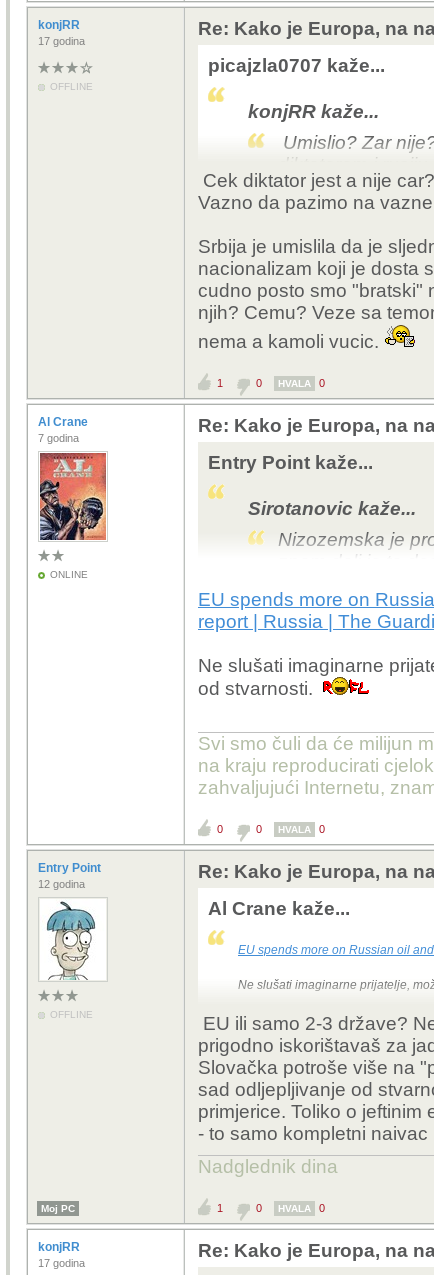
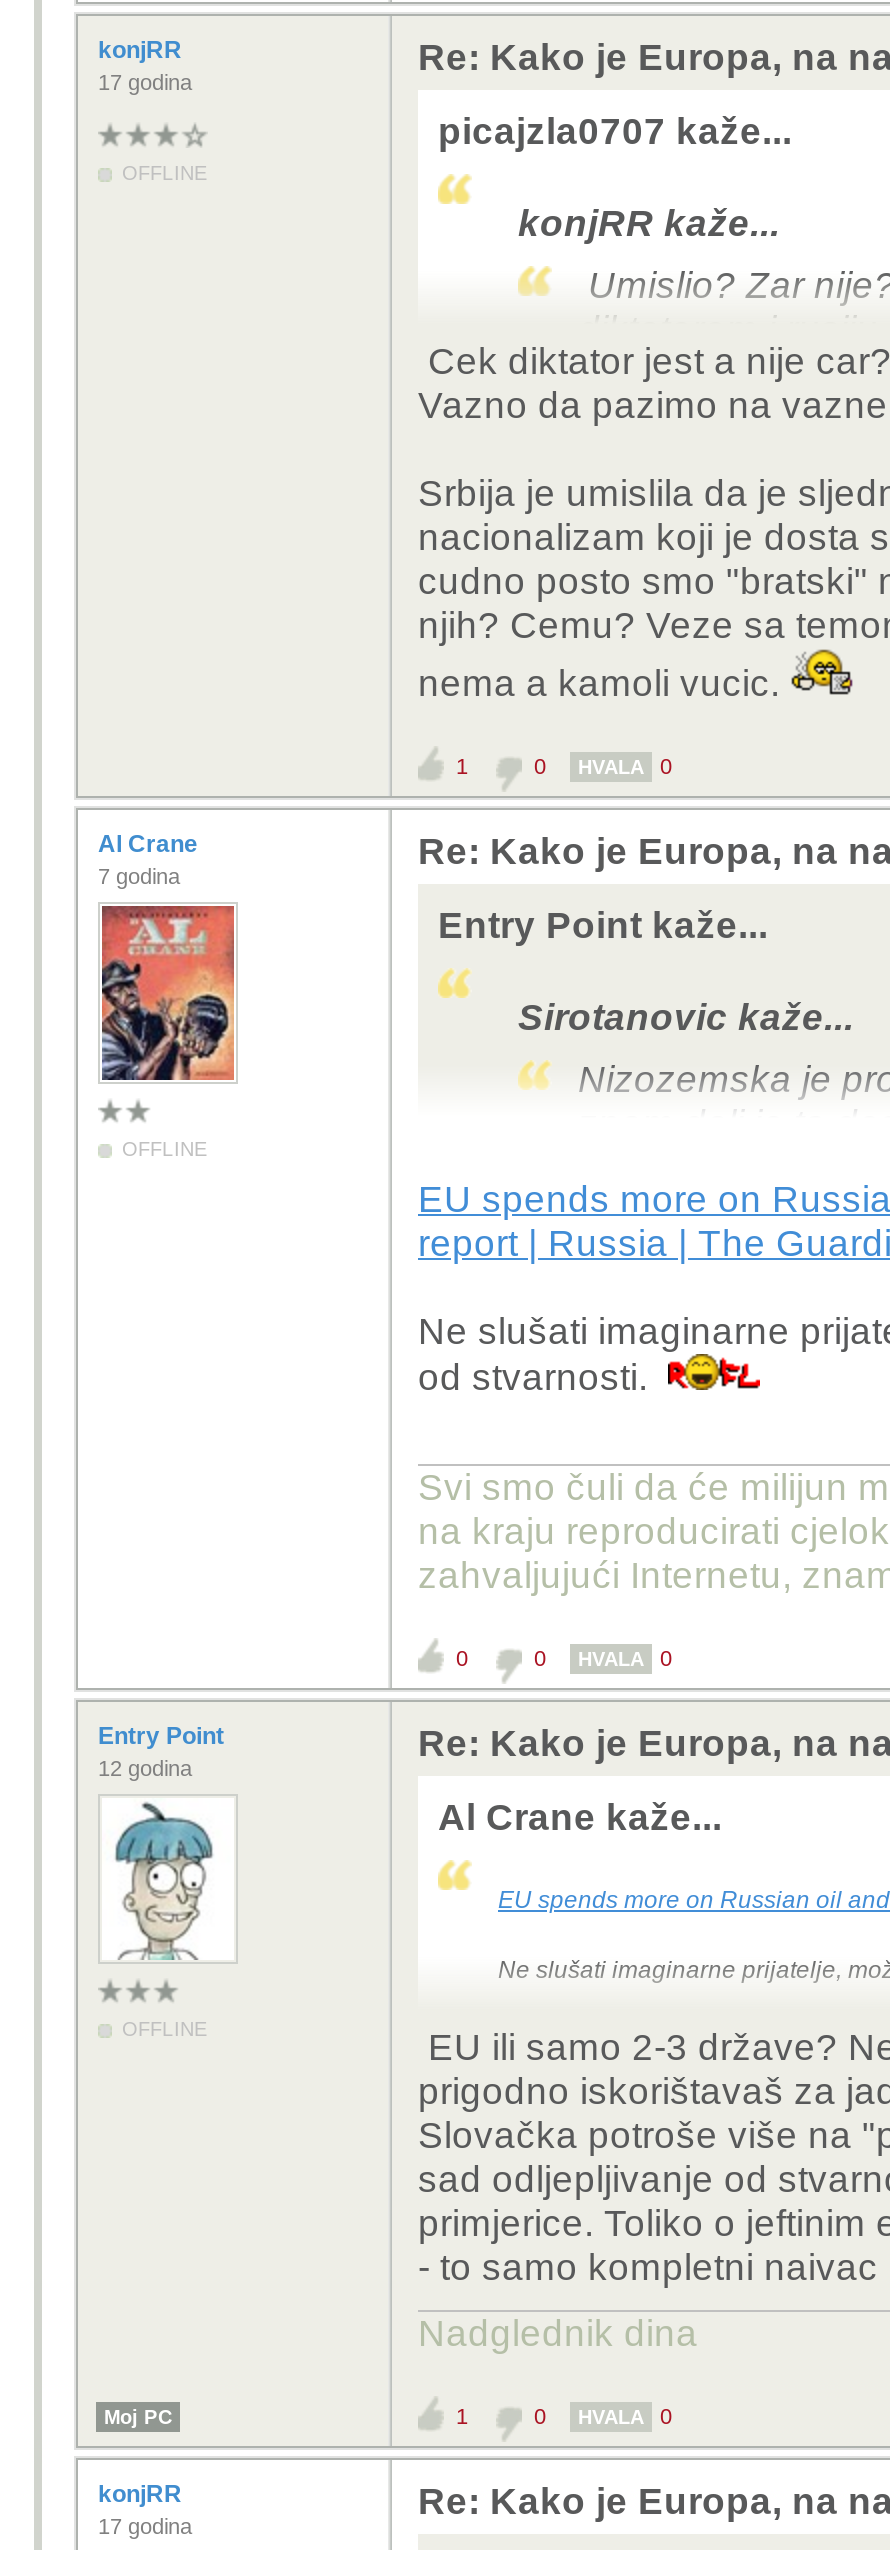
- ONLINE
+ OFFLINE
